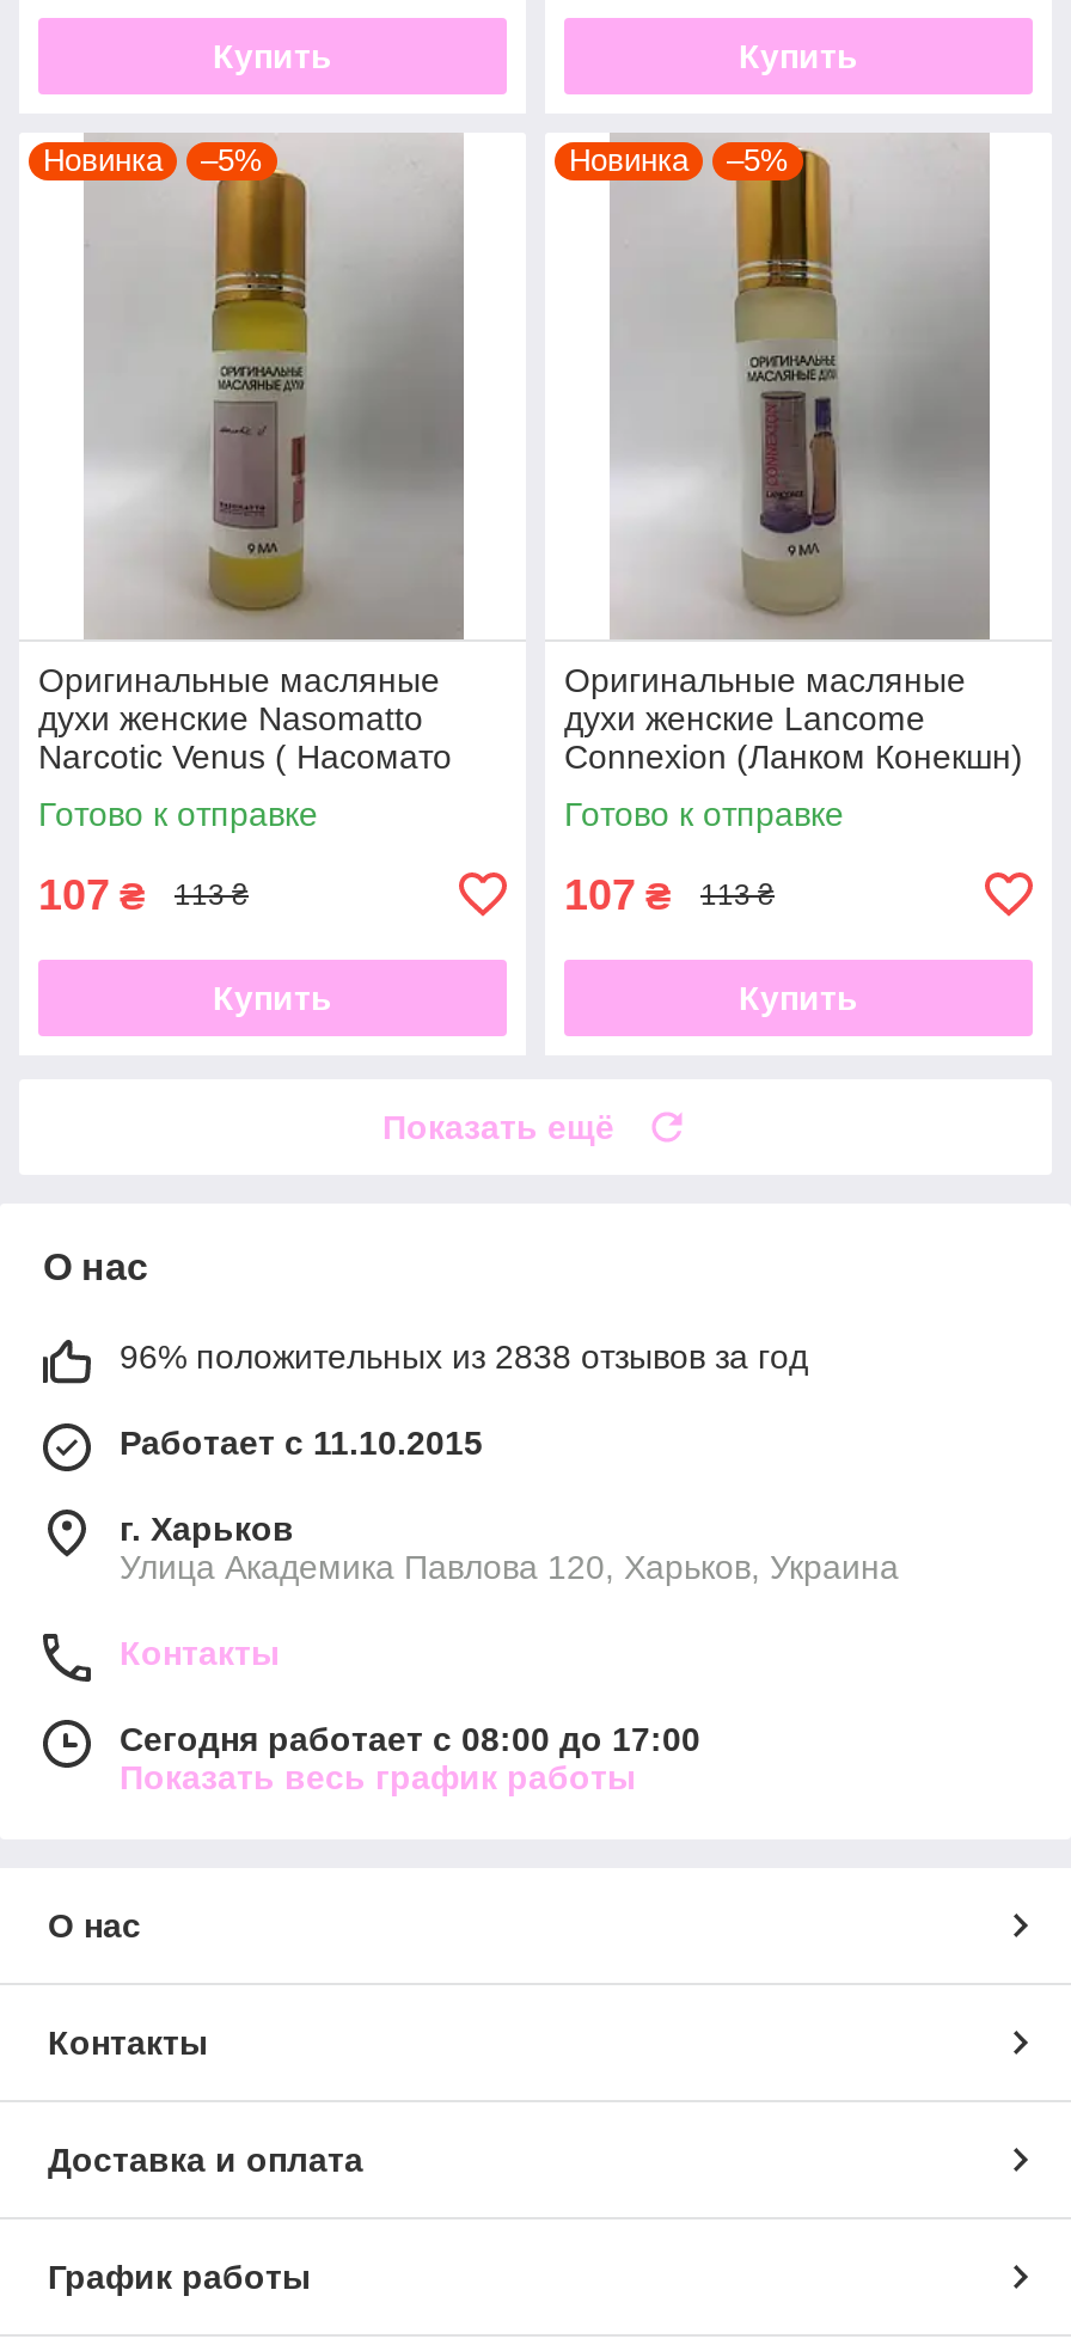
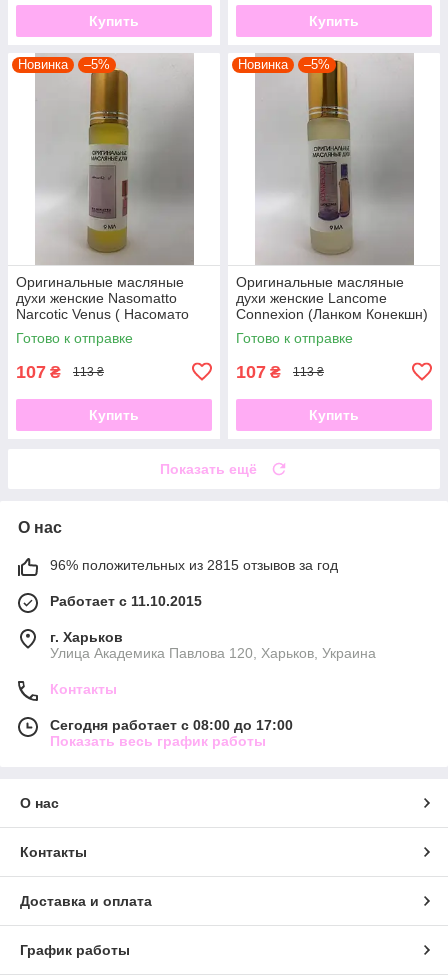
- 96% положительных из 2838 отзывов за год
+ 96% положительных из 2815 отзывов за год
